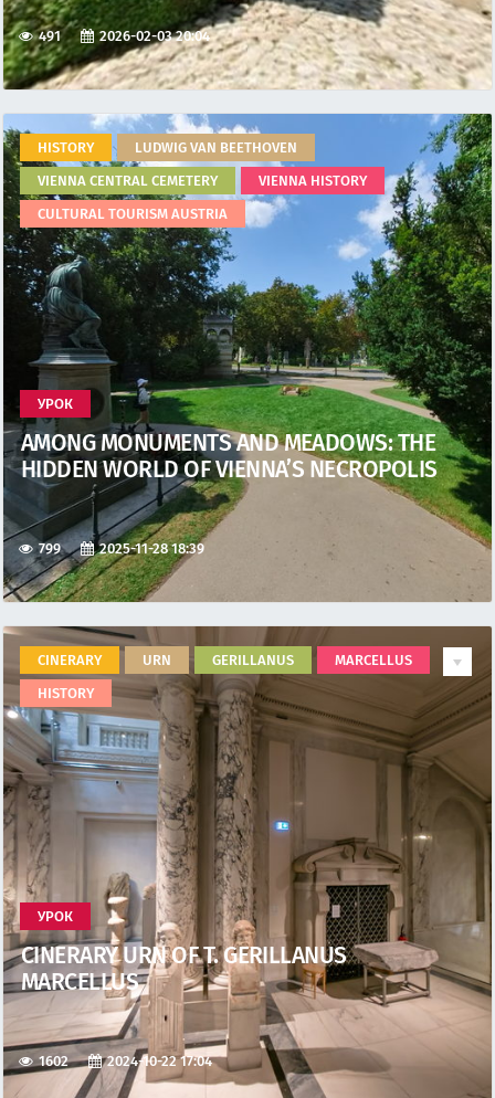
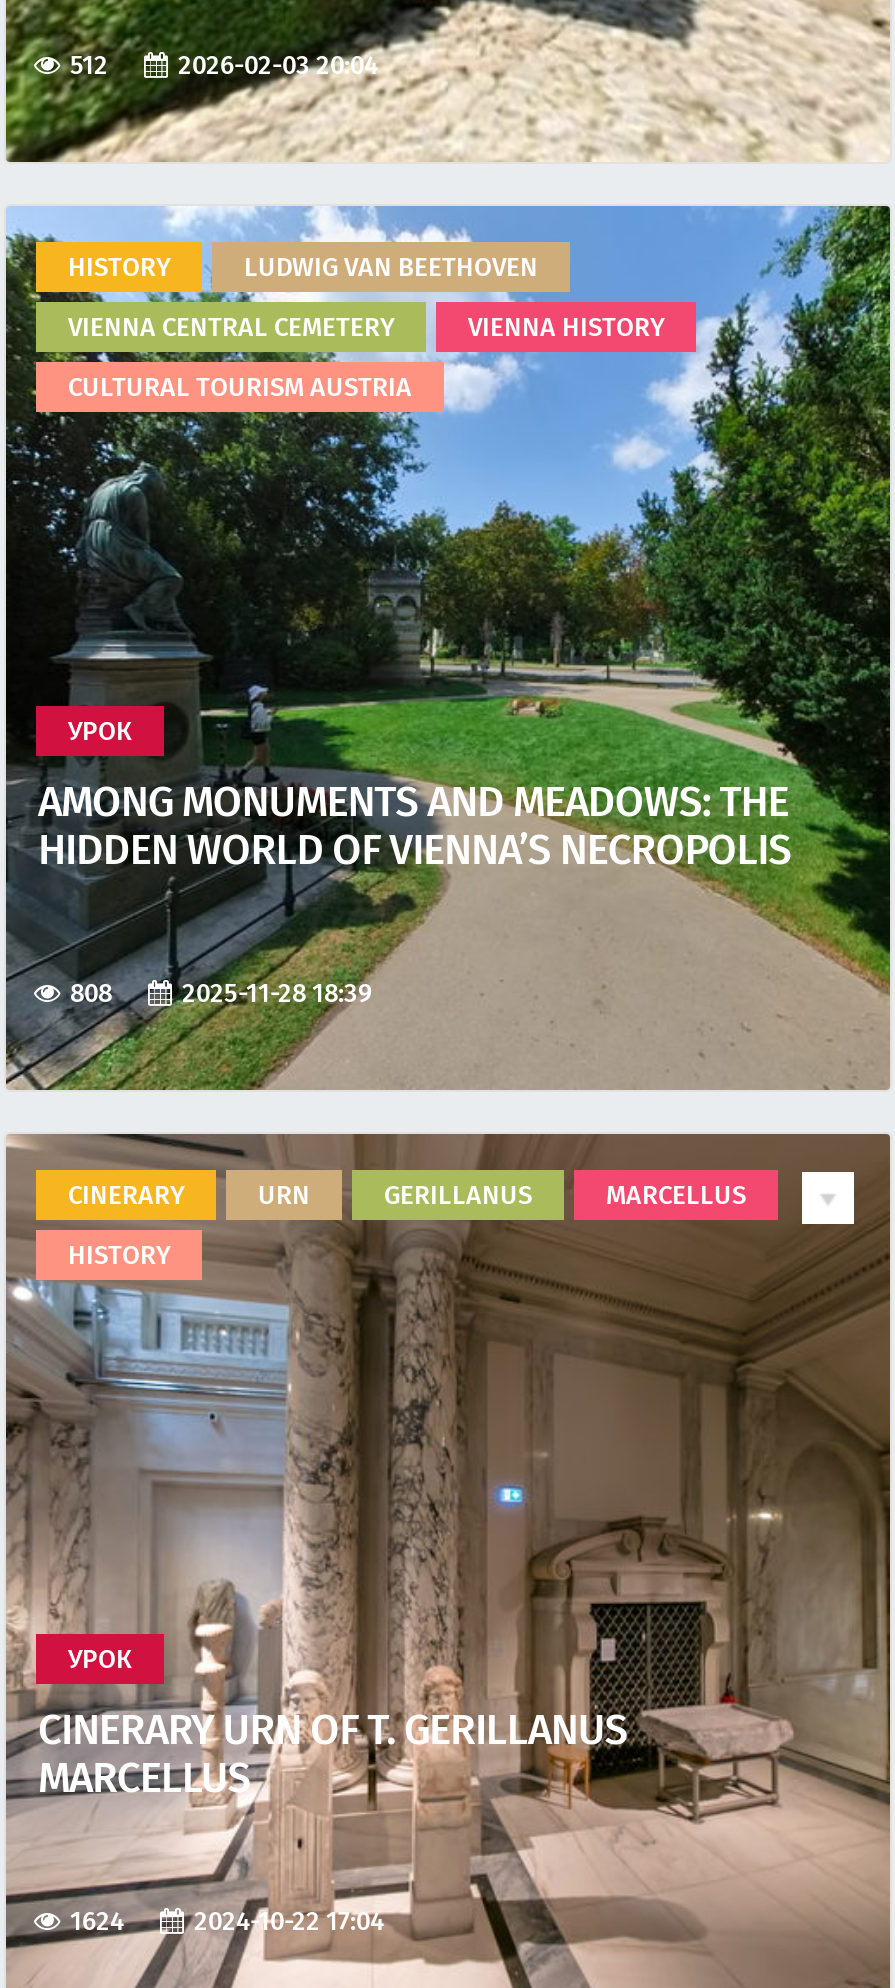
- 491
+ 512

- 799
+ 808

- 1602
+ 1624
